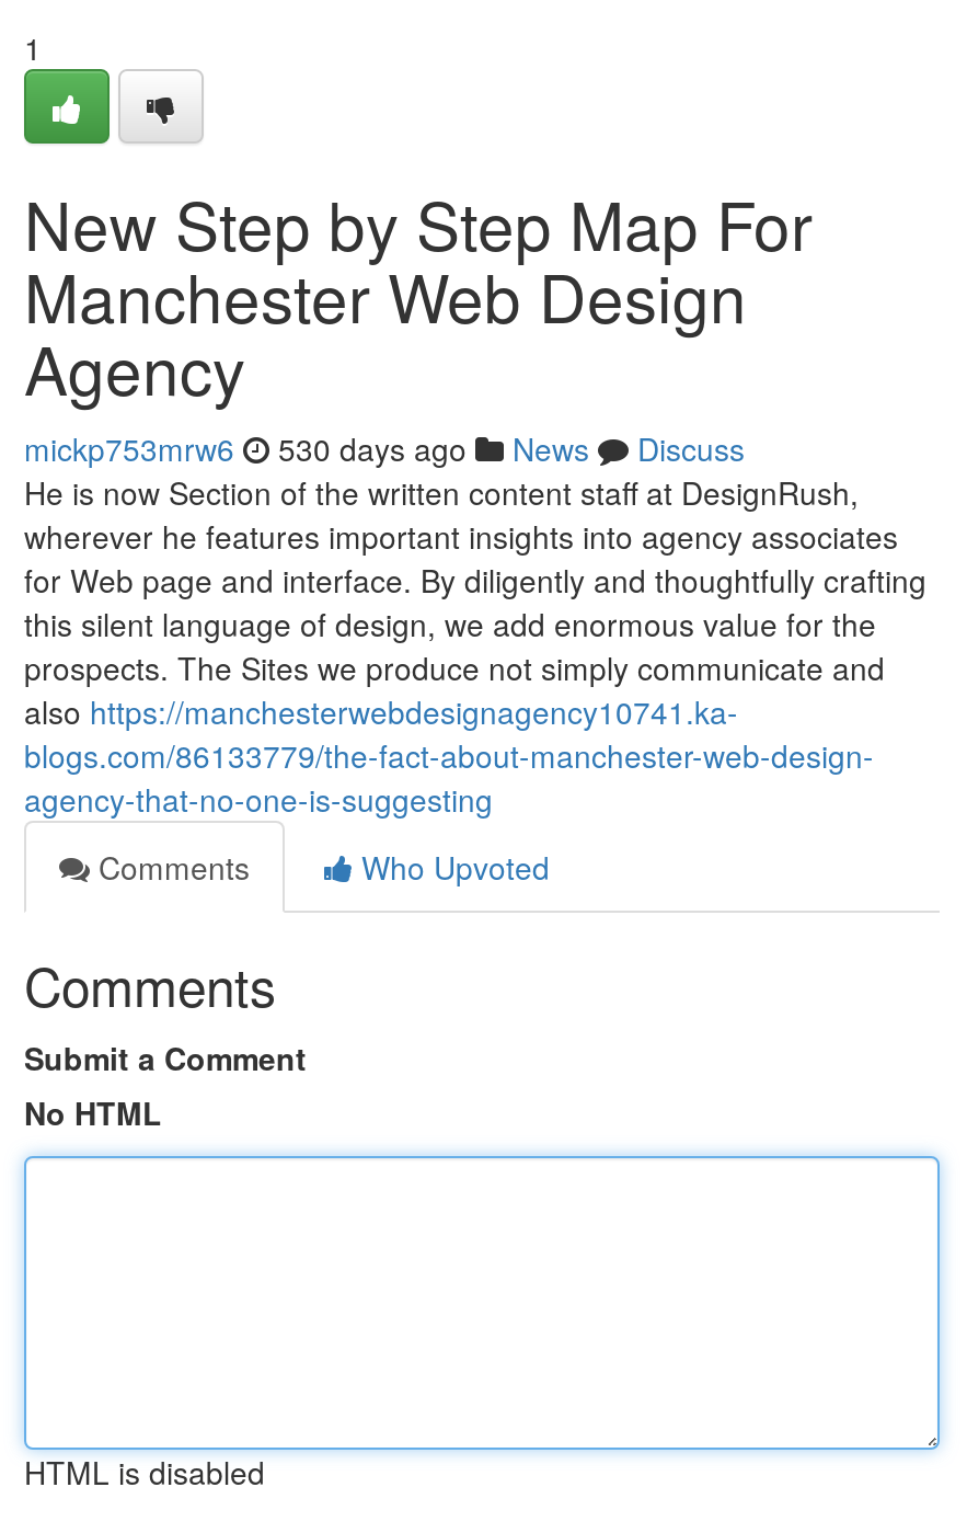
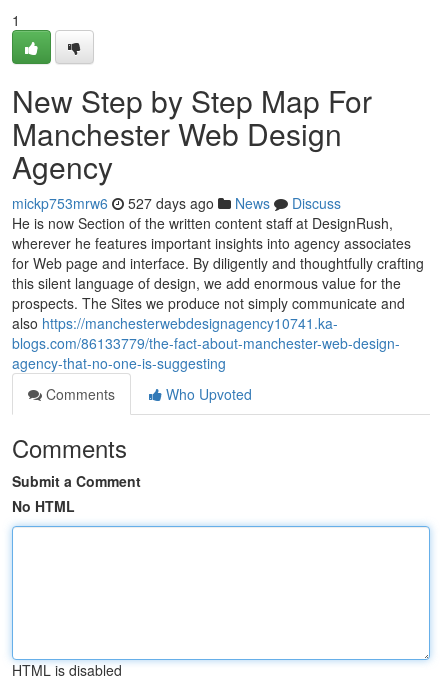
- mickp753mrw6 530 days ago News Discuss
+ mickp753mrw6 527 days ago News Discuss
